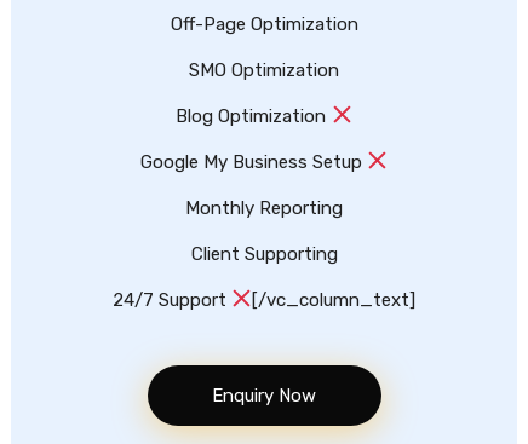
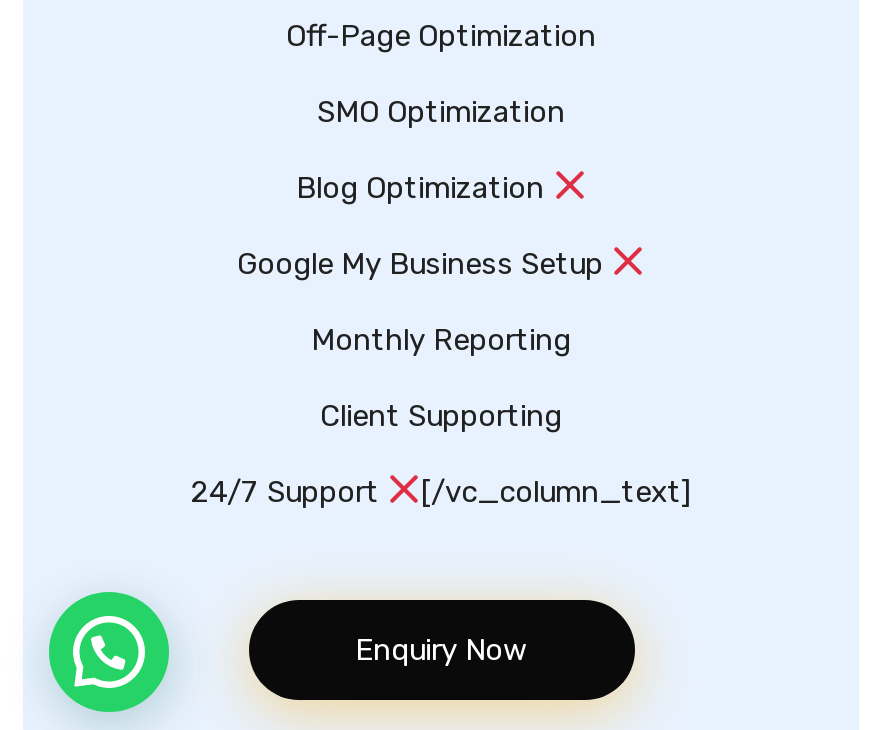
+ [image]
